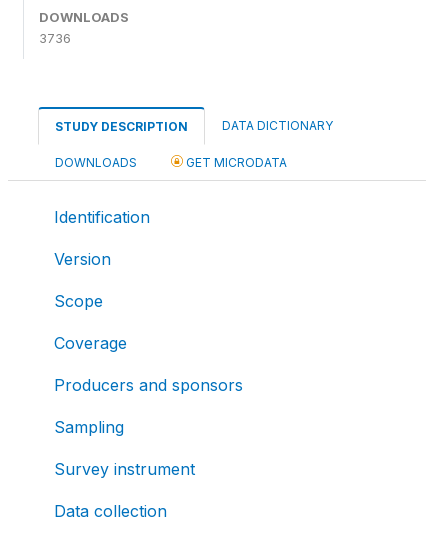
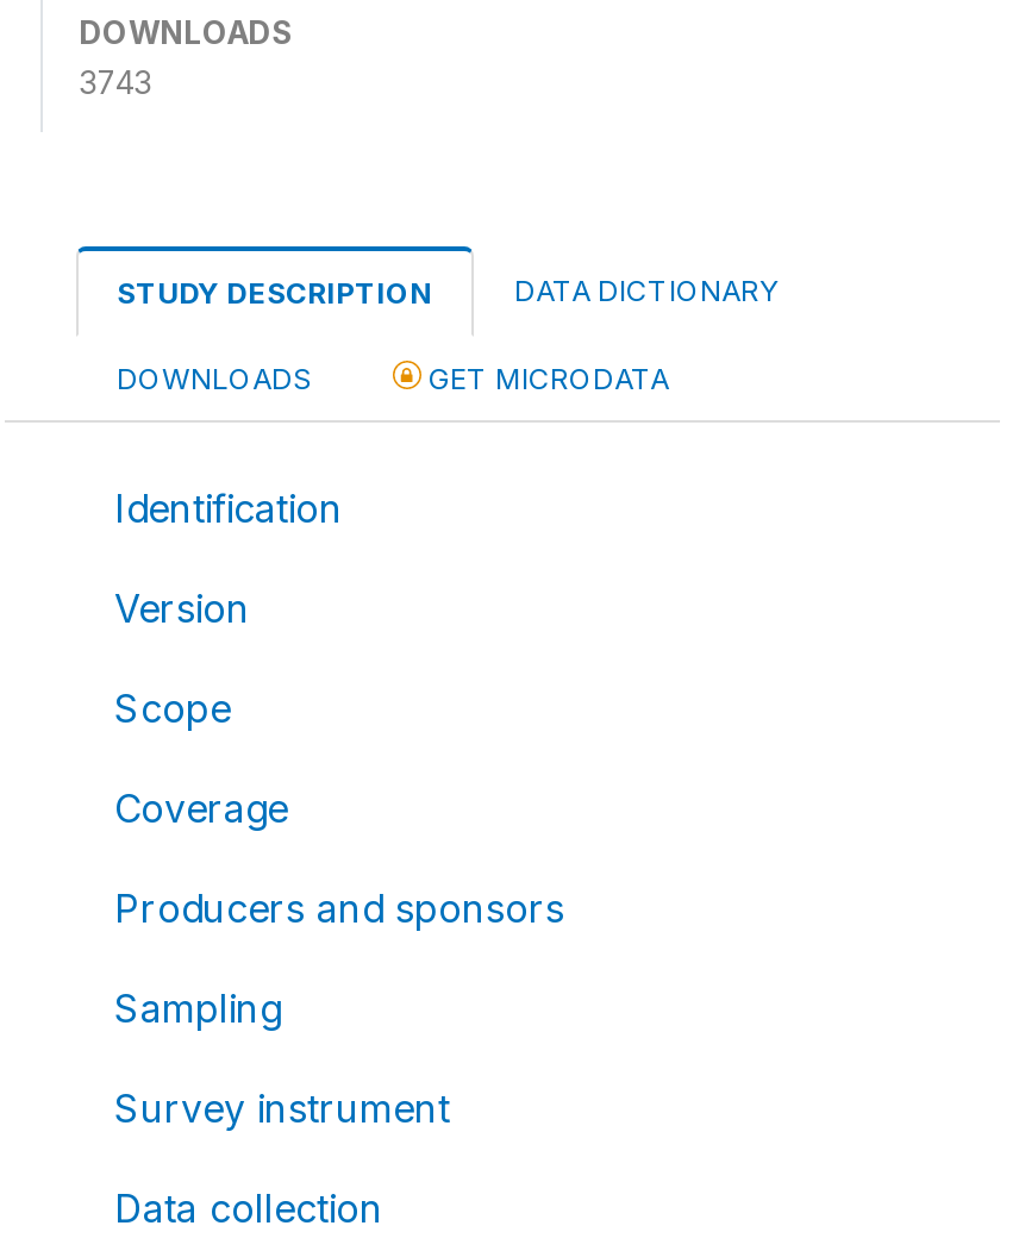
- 3736
+ 3743
